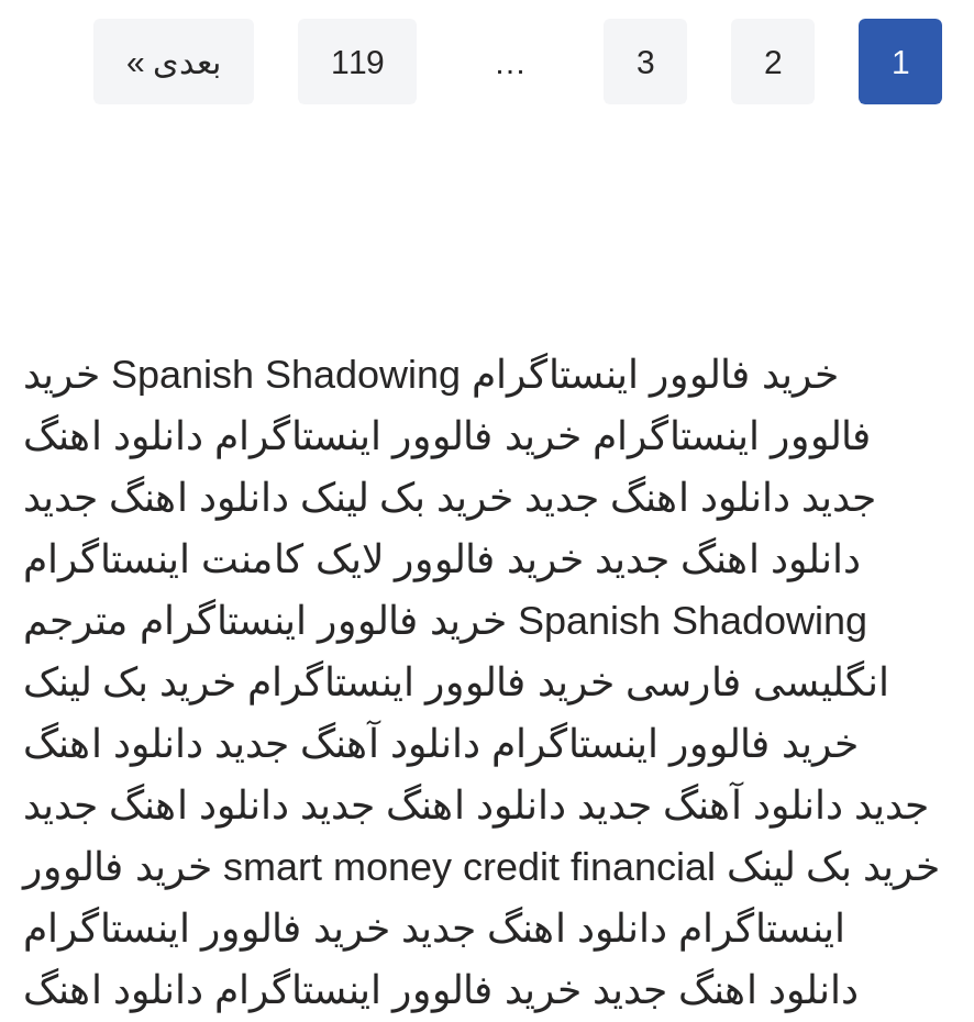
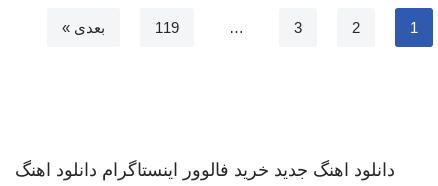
- خرید فالوور اینستاگرام Spanish Shadowing خرید
- فالوور اینستاگرام خرید فالوور اینستاگرام دانلود اهنگ
- جدید دانلود اهنگ جدید خرید بک لینک دانلود اهنگ جدید
- دانلود اهنگ جدید خرید فالوور لایک کامنت اینستاگرام
- Spanish Shadowing خرید فالوور اینستاگرام مترجم
- انگلیسی فارسی خرید فالوور اینستاگرام خرید بک لینک
- خرید فالوور اینستاگرام دانلود آهنگ جدید دانلود اهنگ
- جدید دانلود آهنگ جدید دانلود اهنگ جدید دانلود اهنگ جدید
- خرید بک لینک smart money credit financial خرید فالوور
- اینستاگرام دانلود اهنگ جدید خرید فالوور اینستاگرام
